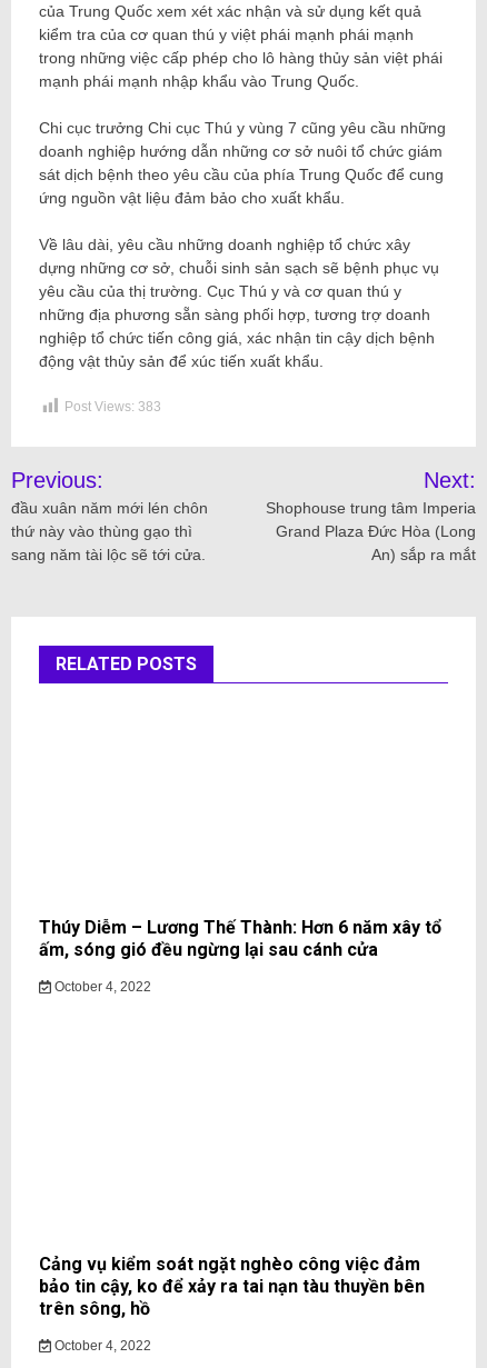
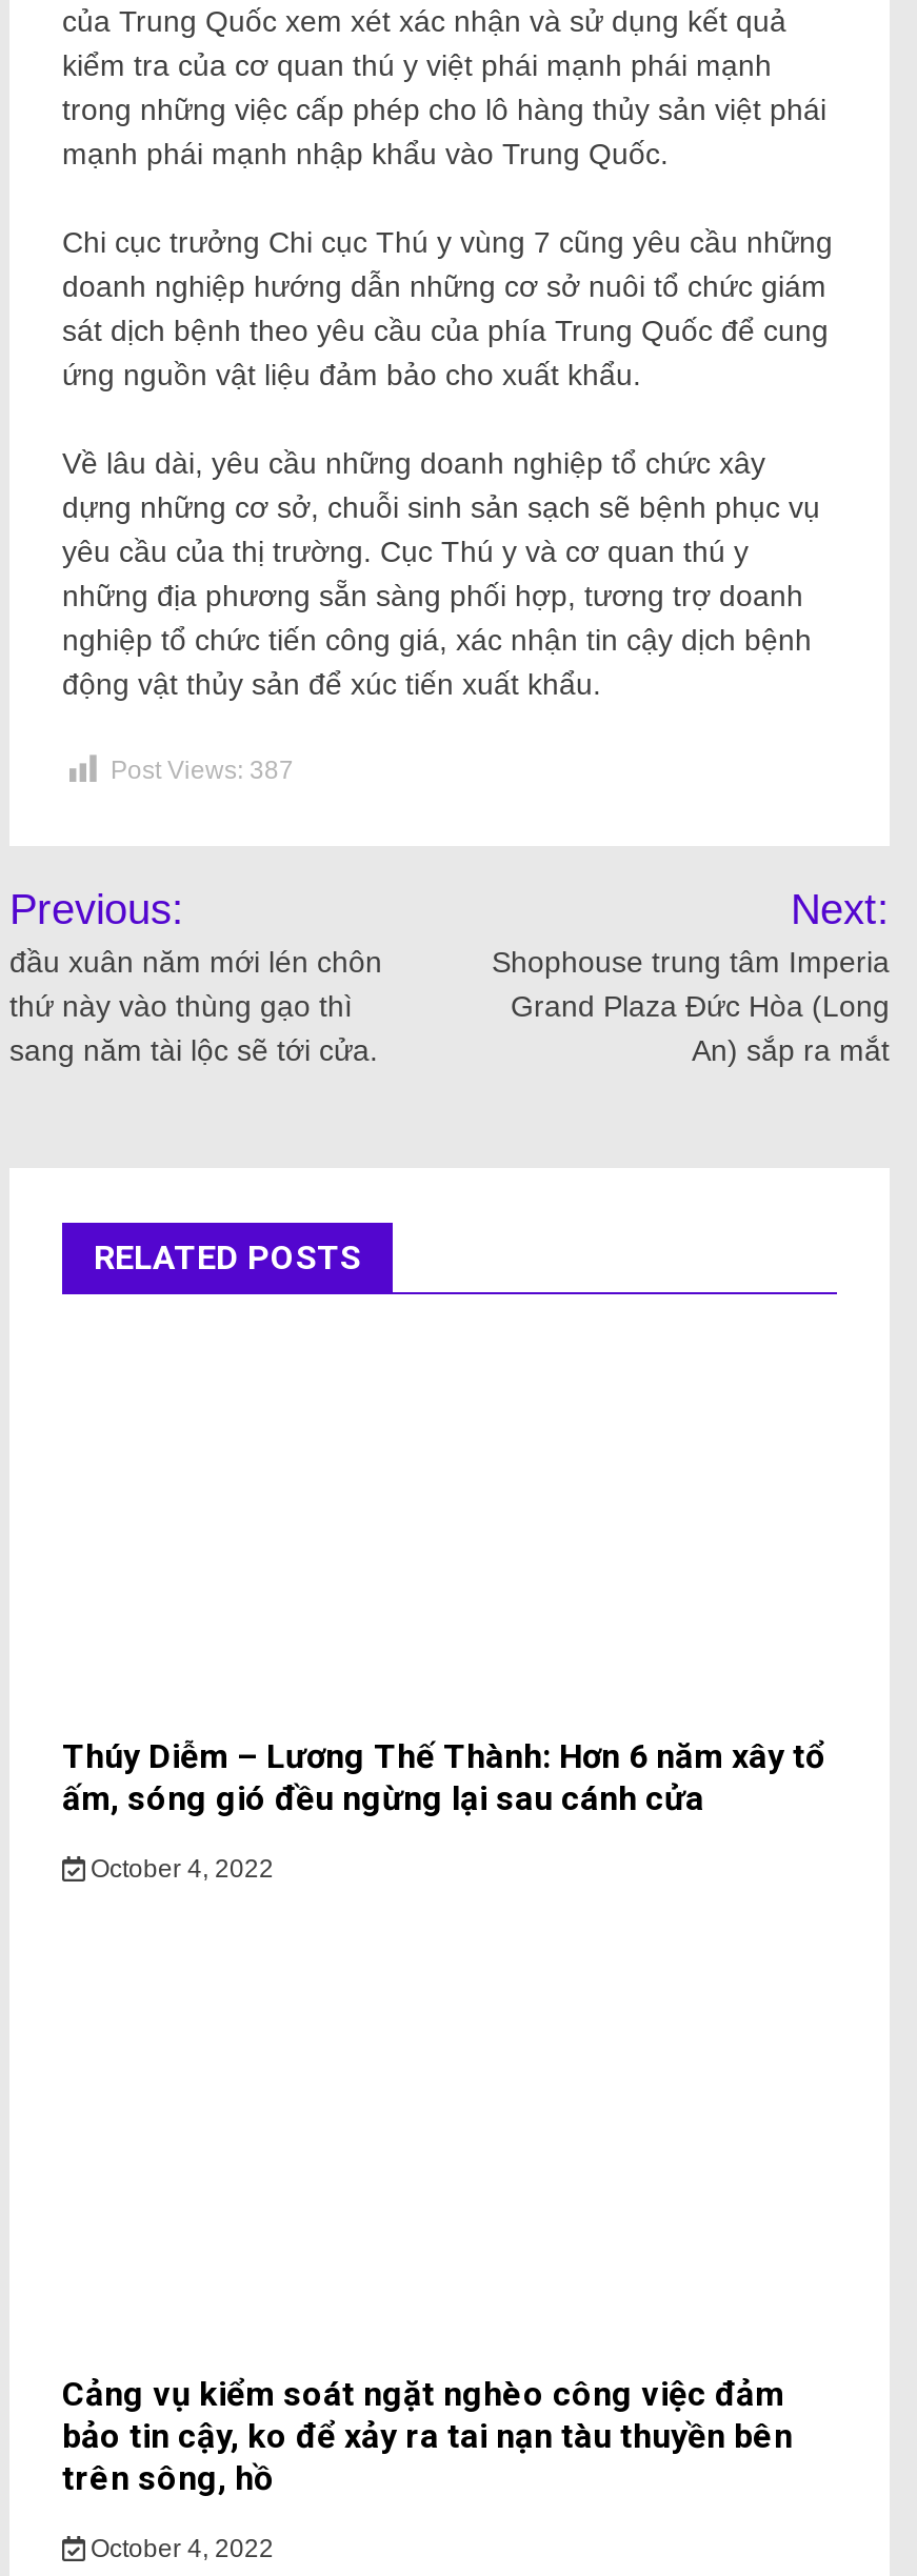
- Post Views: 383
+ Post Views: 387
